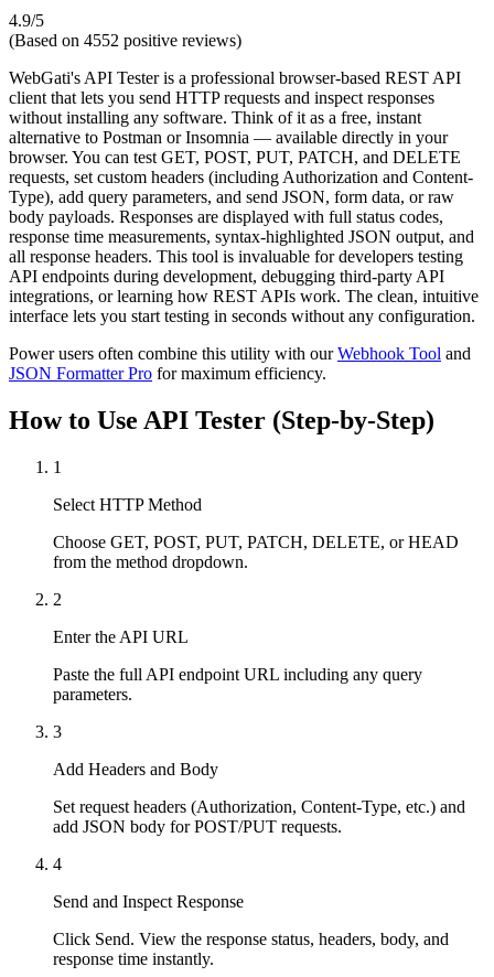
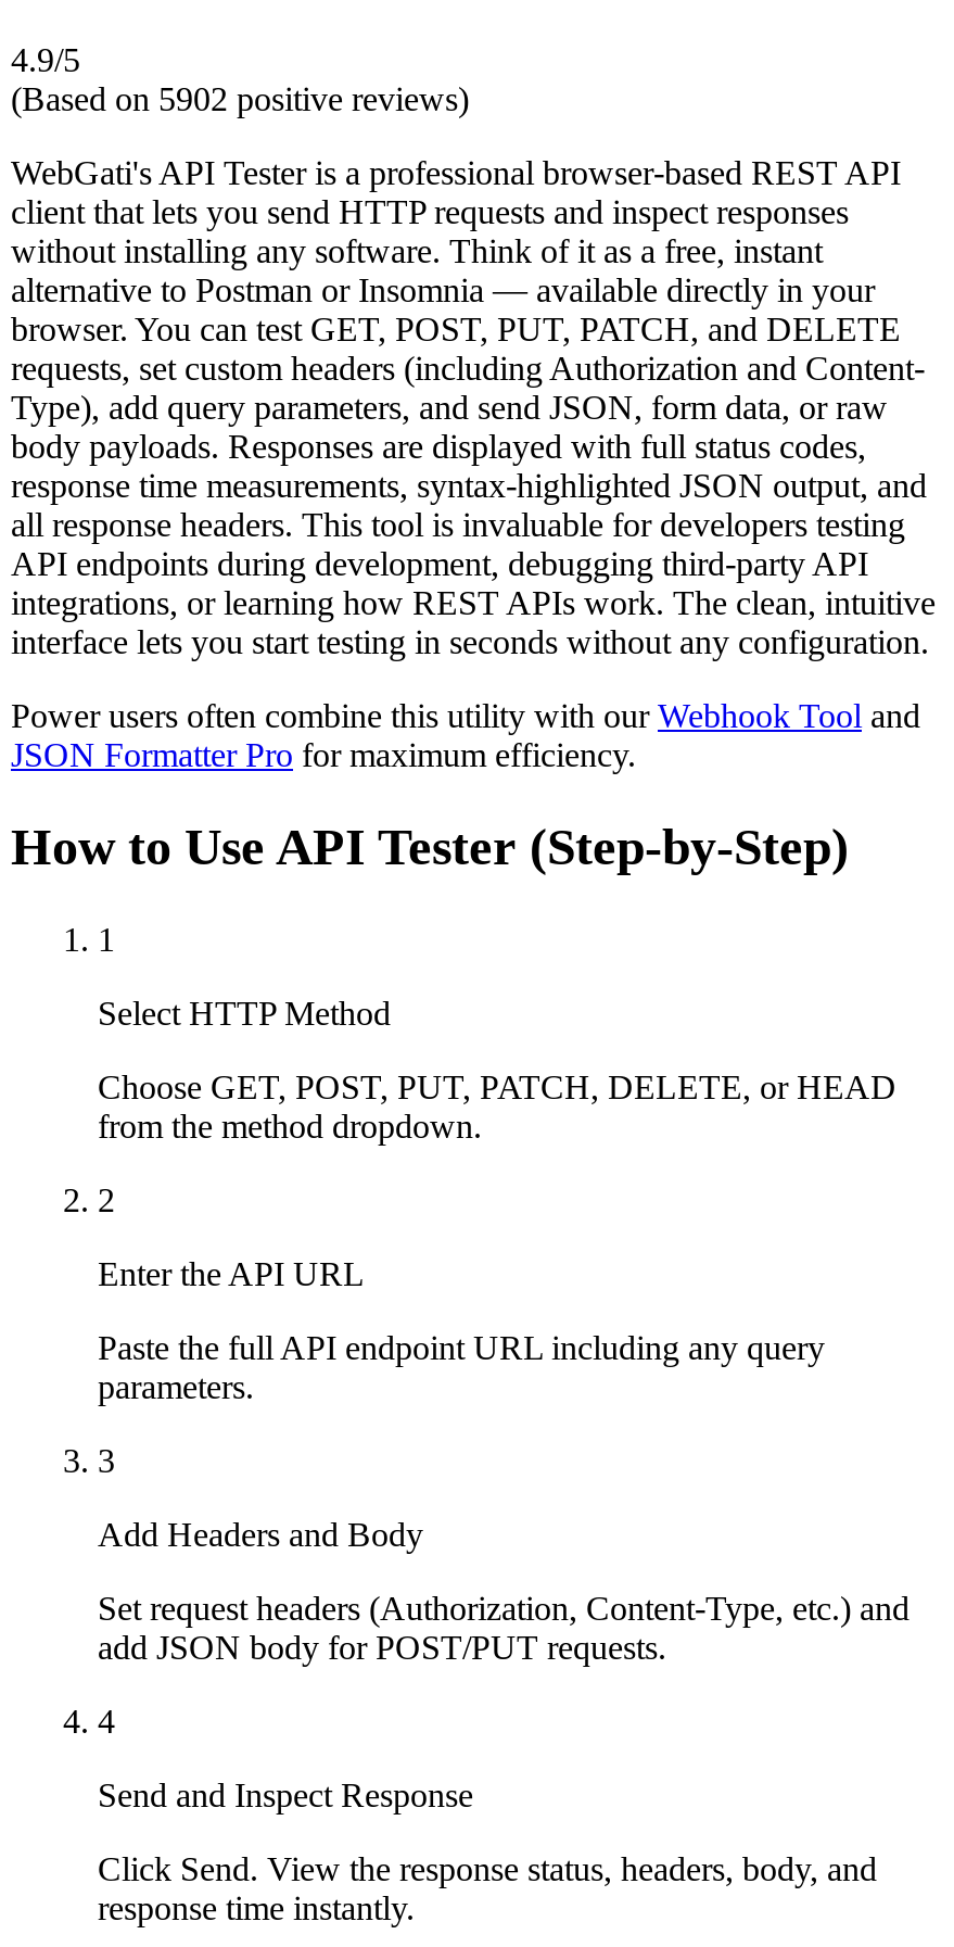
- (Based on 4552 positive reviews)
+ (Based on 5902 positive reviews)
